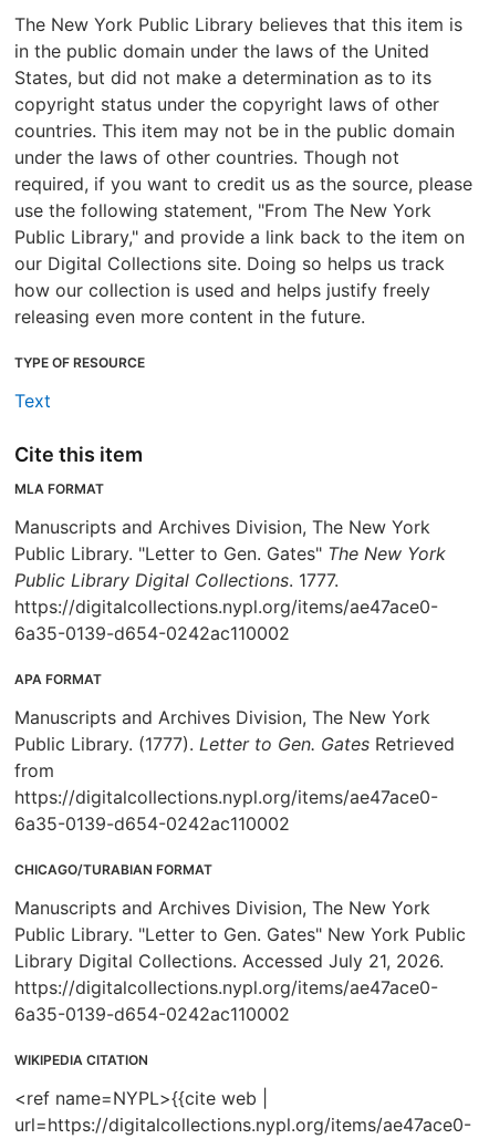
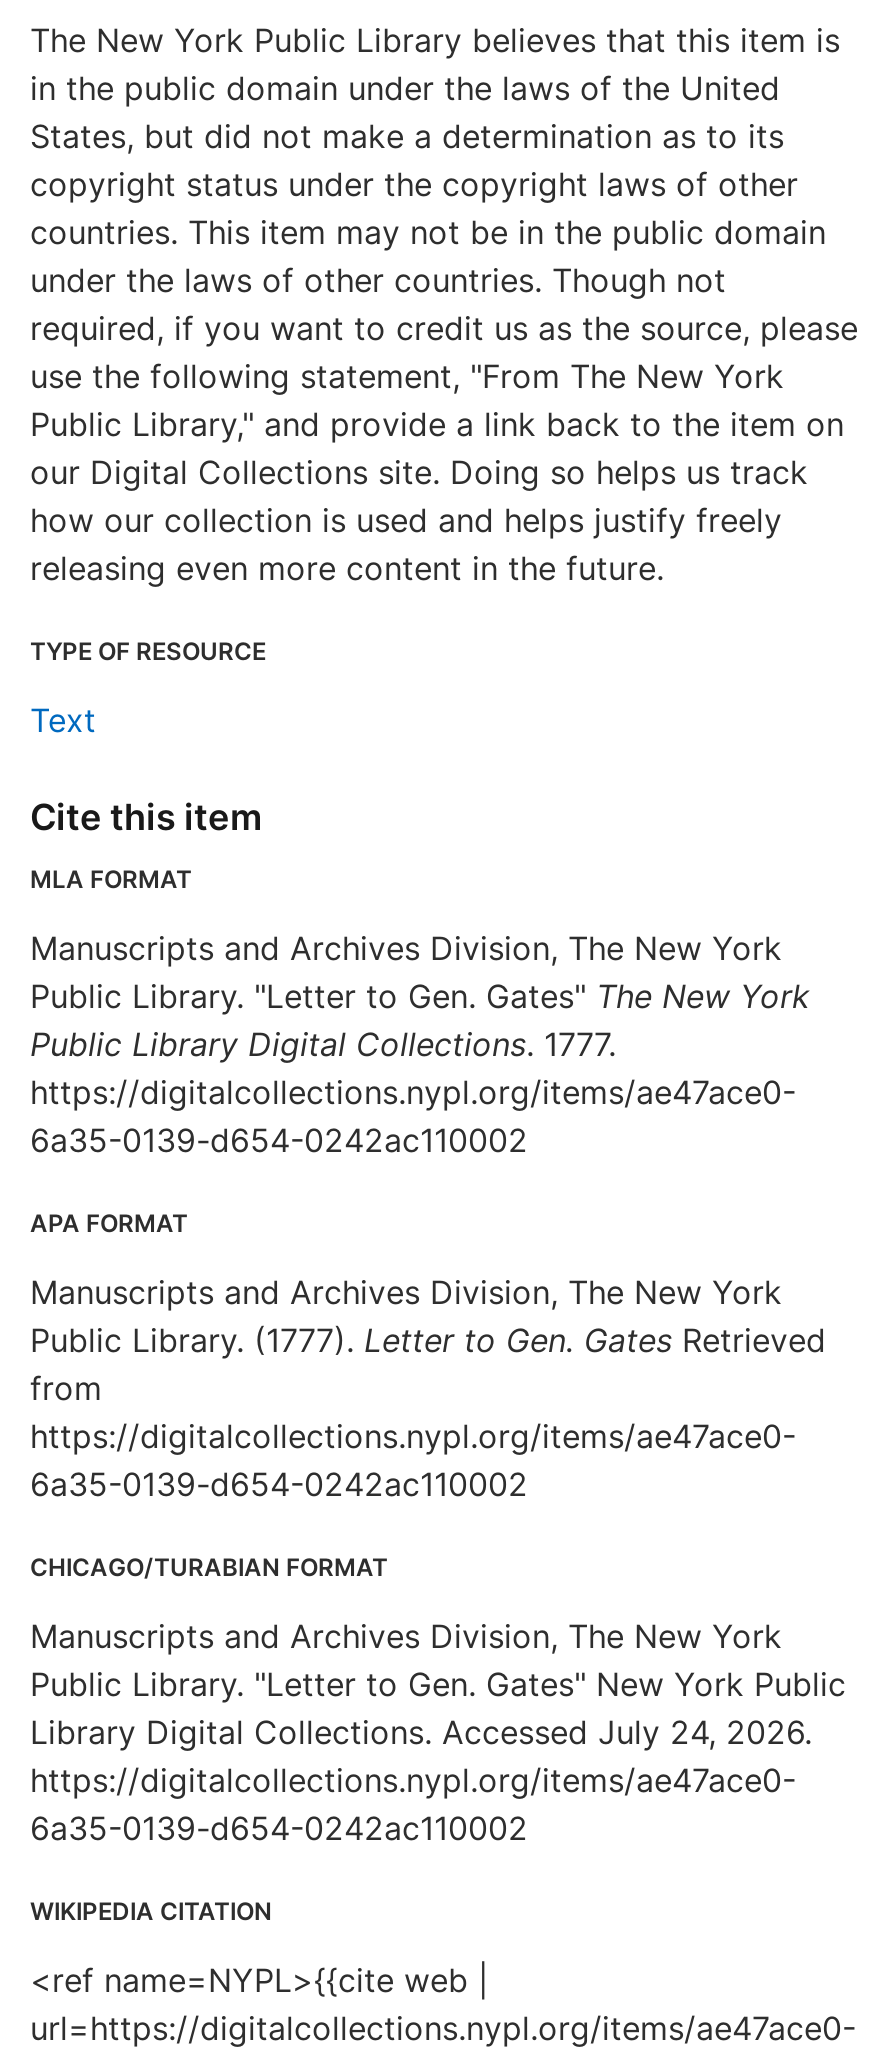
- Library Digital Collections. Accessed July 21, 2026.
+ Library Digital Collections. Accessed July 24, 2026.
